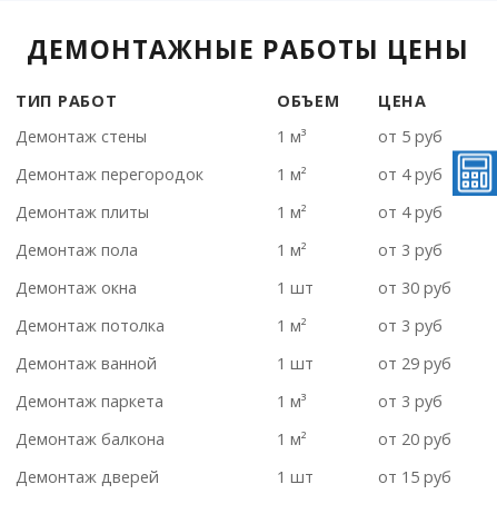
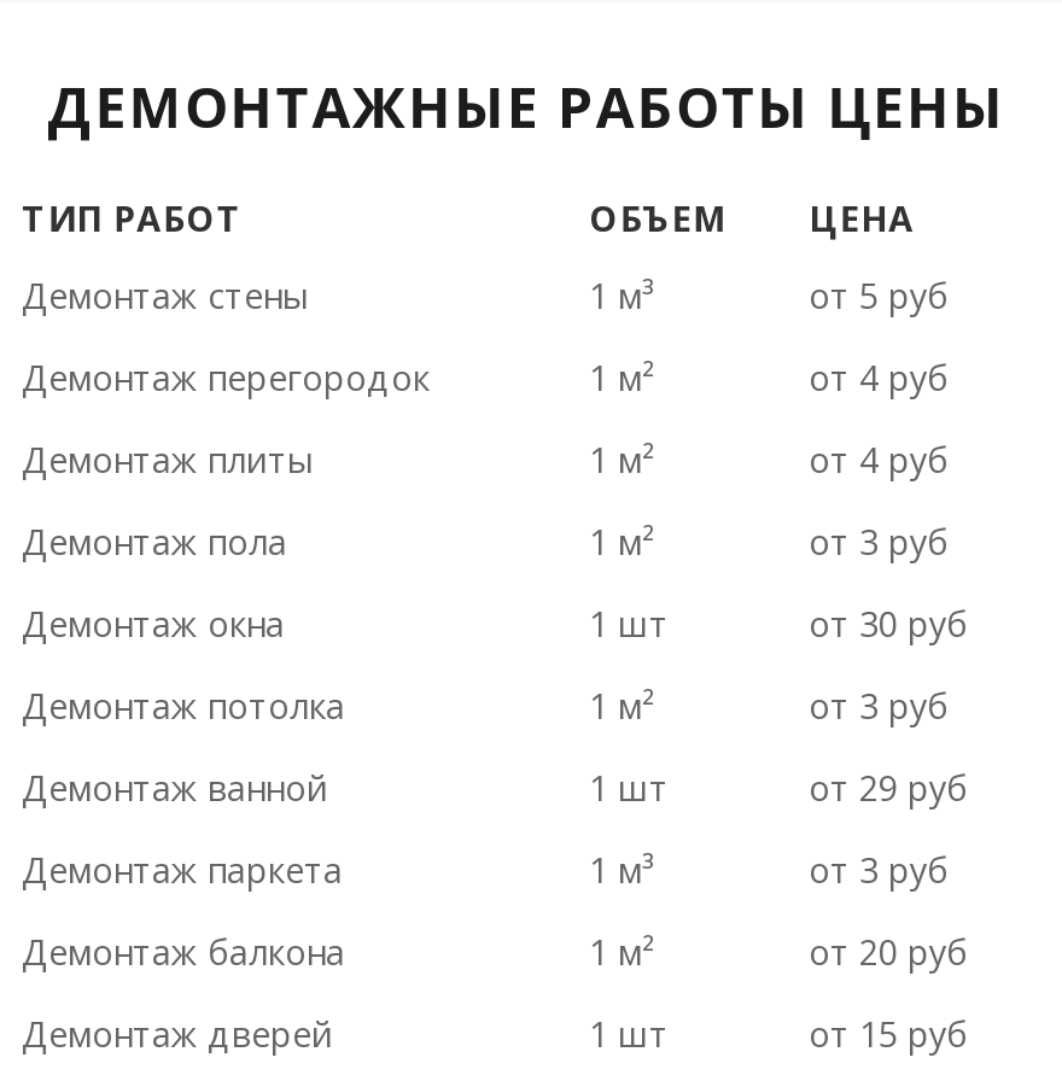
- [image]
